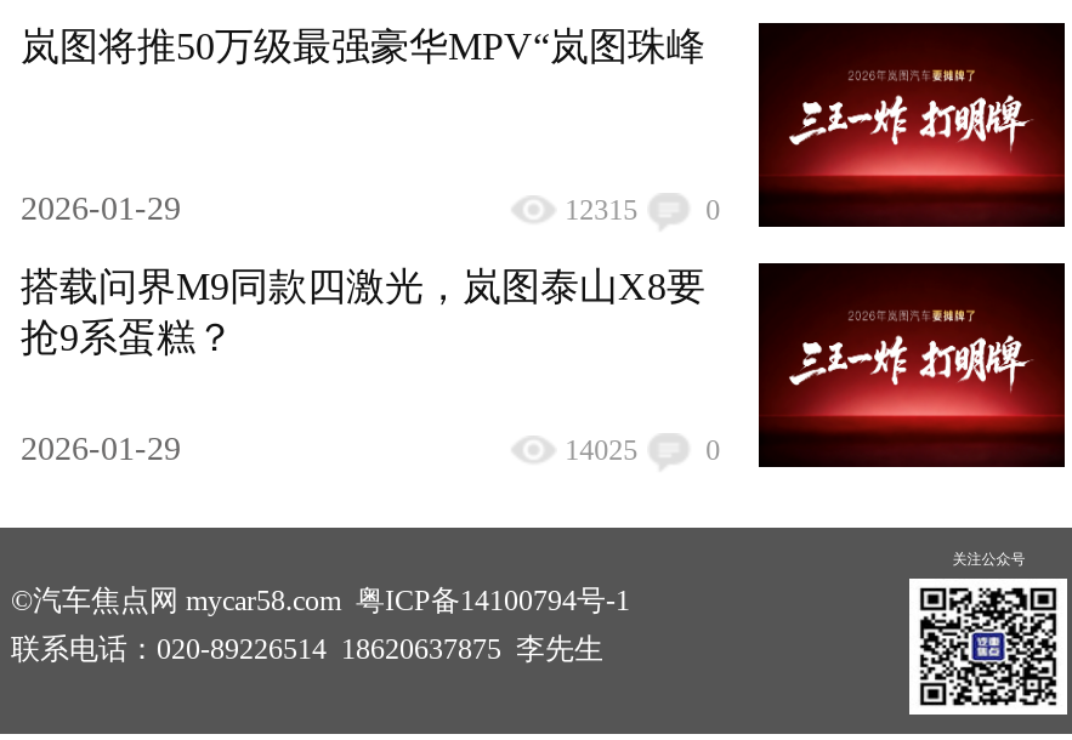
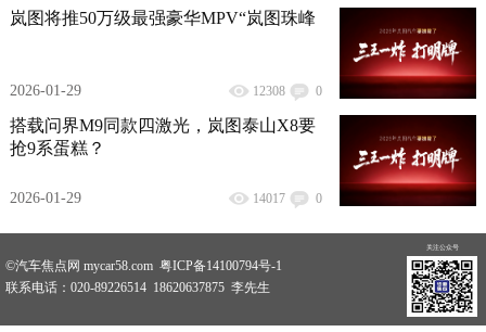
- 12315 0
+ 12308 0

- 14025 0
+ 14017 0
